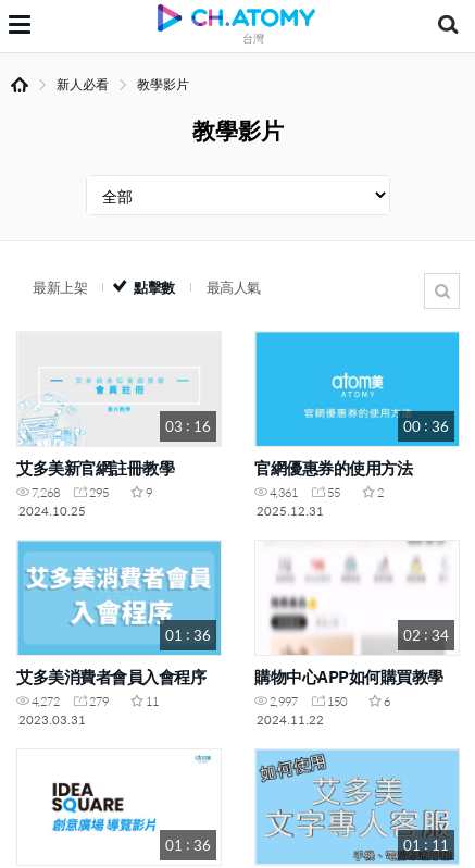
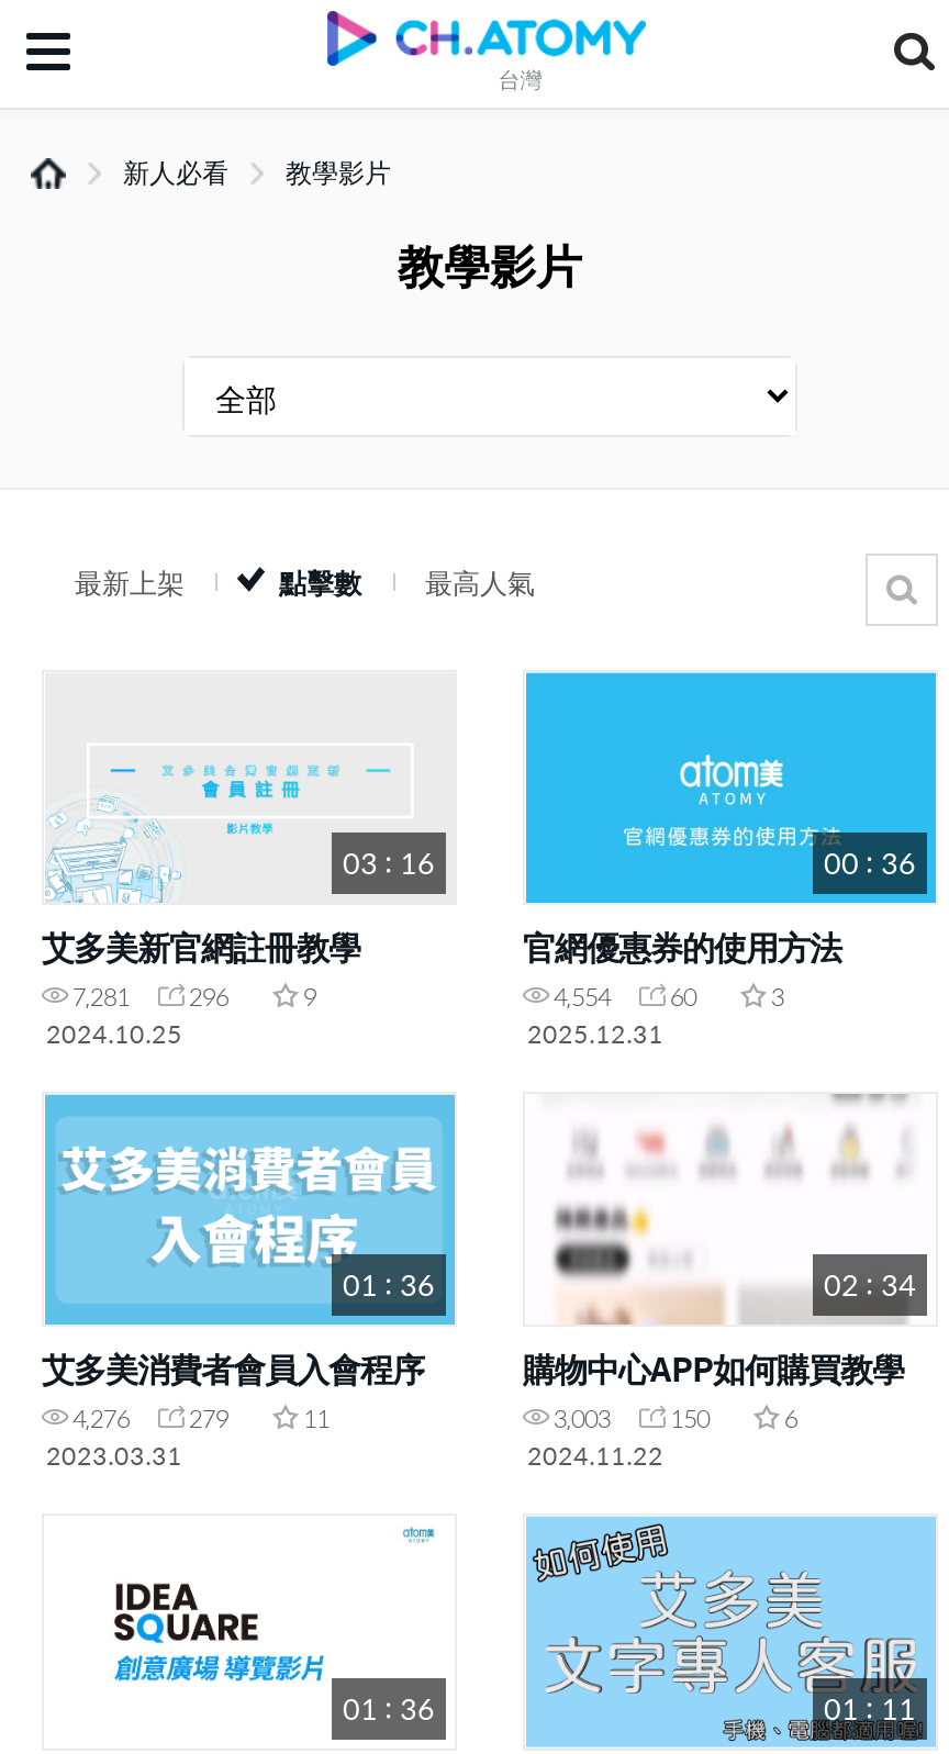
- 7,268
+ 7,281

- 295
+ 296

- 4,361
+ 4,554

- 55
+ 60

- 2
+ 3

- 4,272 279 11
+ 4,276 279 11

- 2,997 150 6
+ 3,003 150 6
